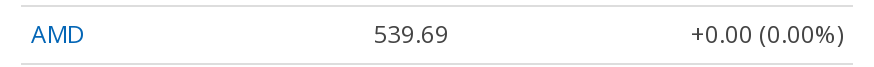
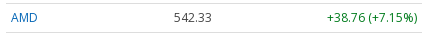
- 539.69
+ 542.33

- +0.00 (0.00%)
+ +38.76 (+7.15%)
